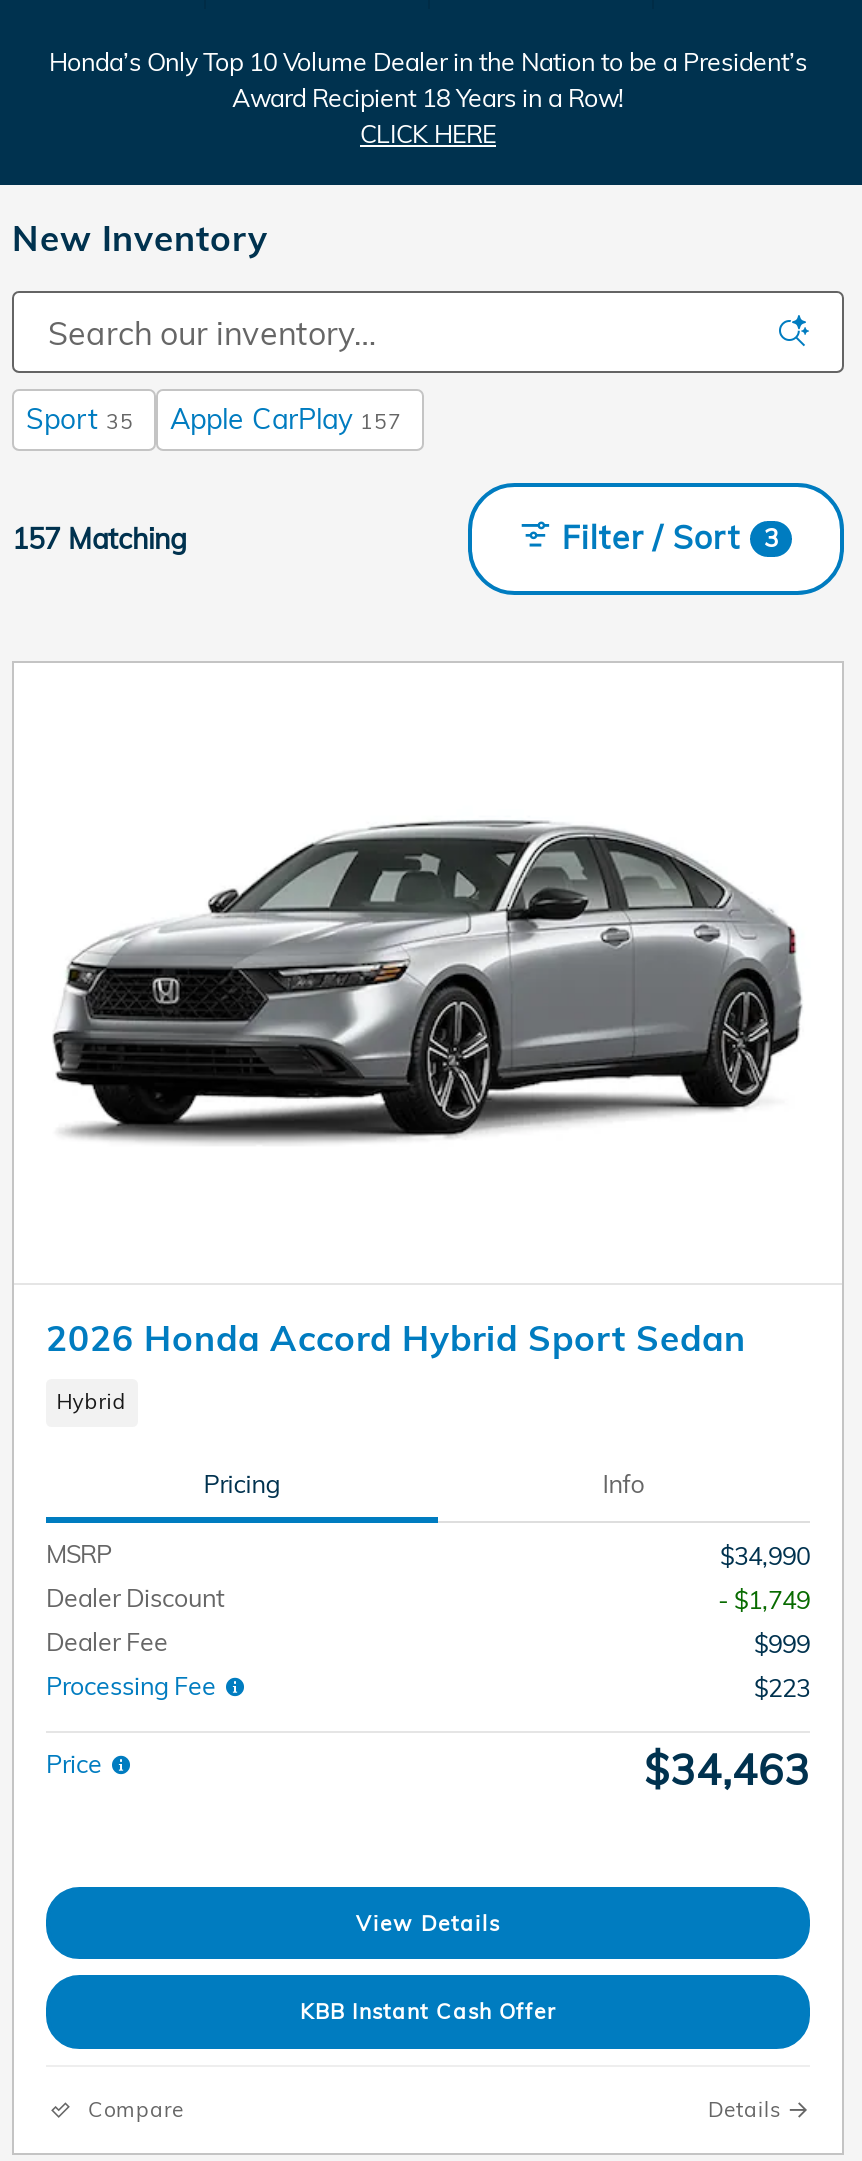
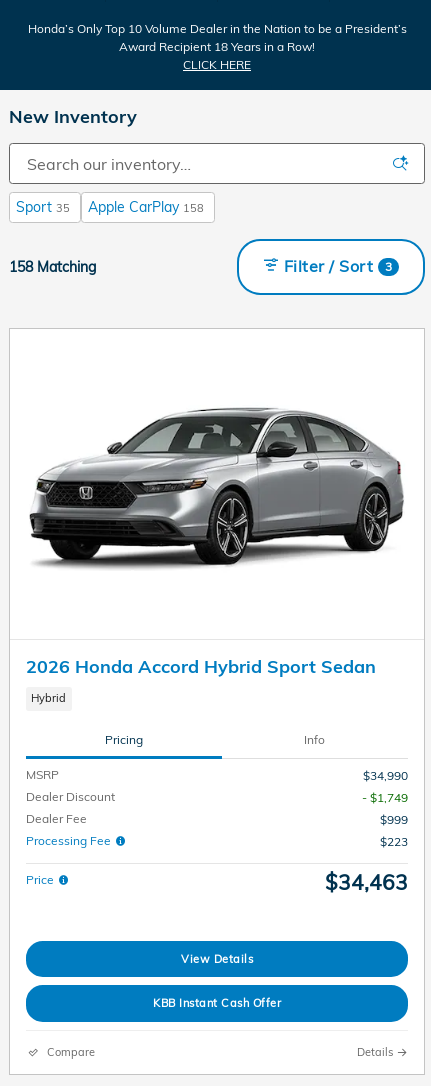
- Apple CarPlay 157
+ Apple CarPlay 158

- 157 Matching
+ 158 Matching
